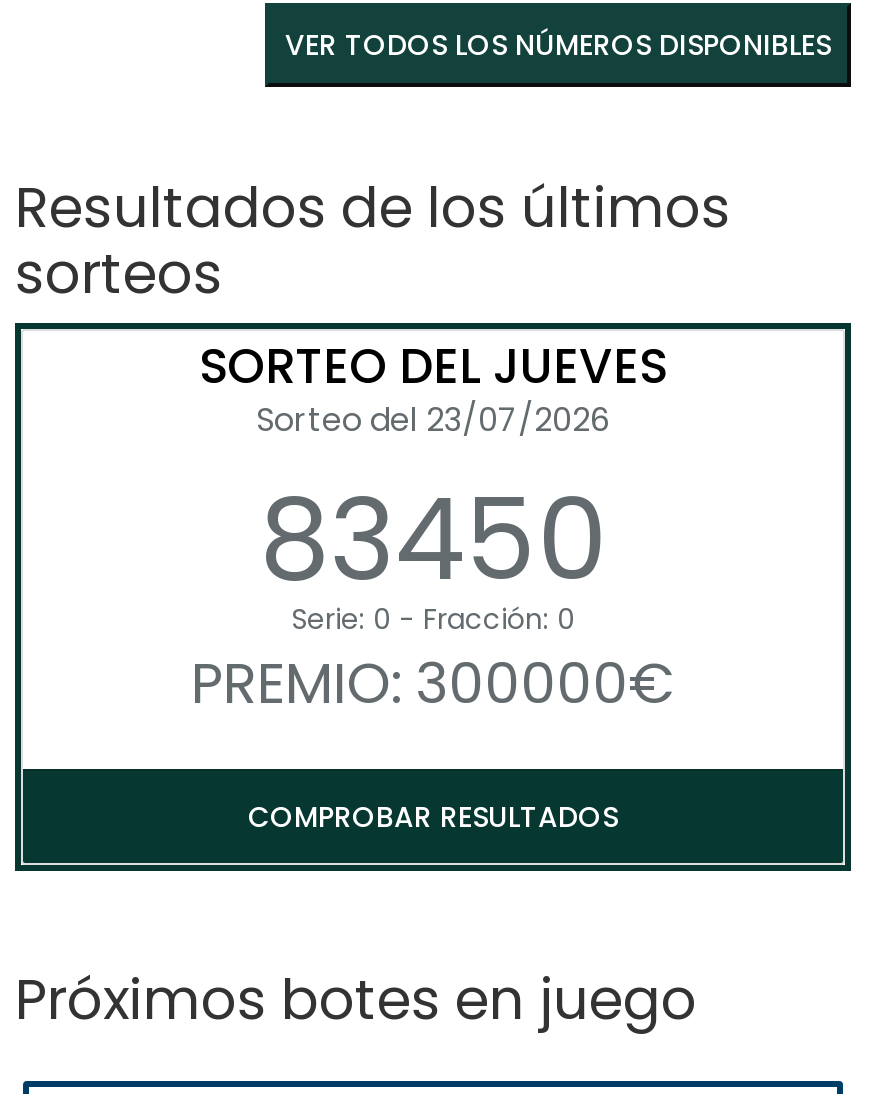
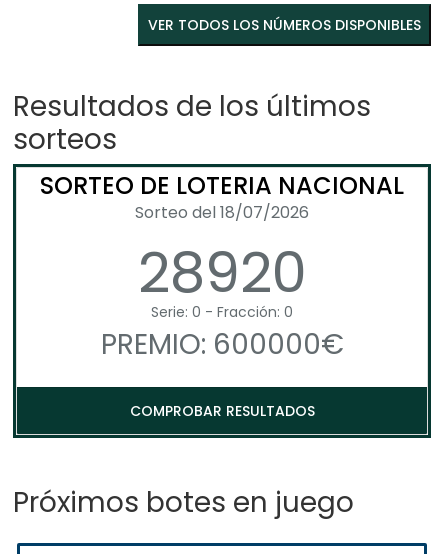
- SORTEO DEL JUEVES
- Sorteo del 23/07/2026
- 83450
+ SORTEO DE LOTERIA NACIONAL
+ Sorteo del 18/07/2026
+ 28920

- PREMIO: 300000€
+ PREMIO: 600000€
